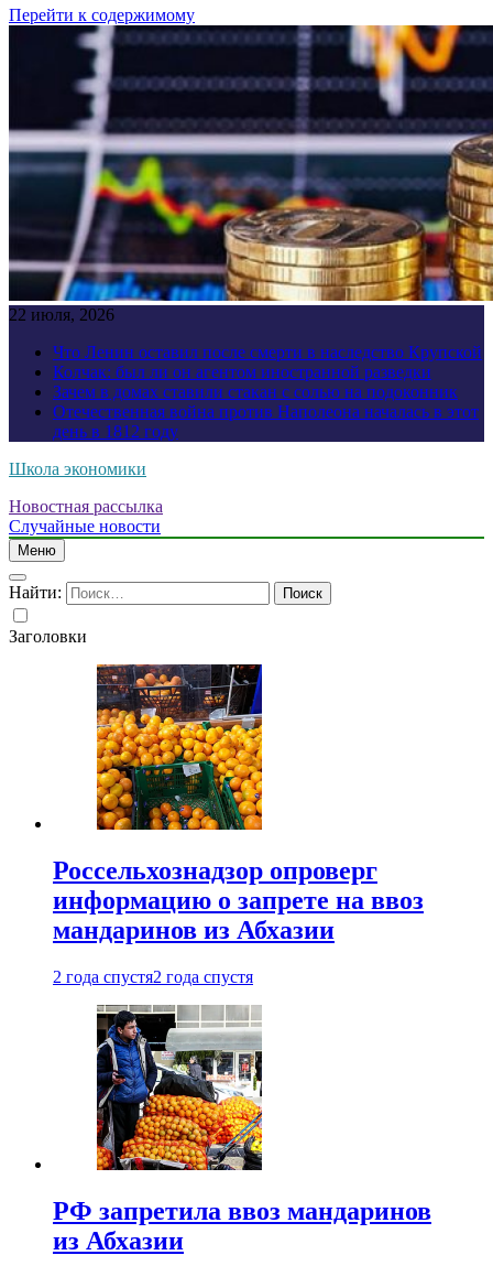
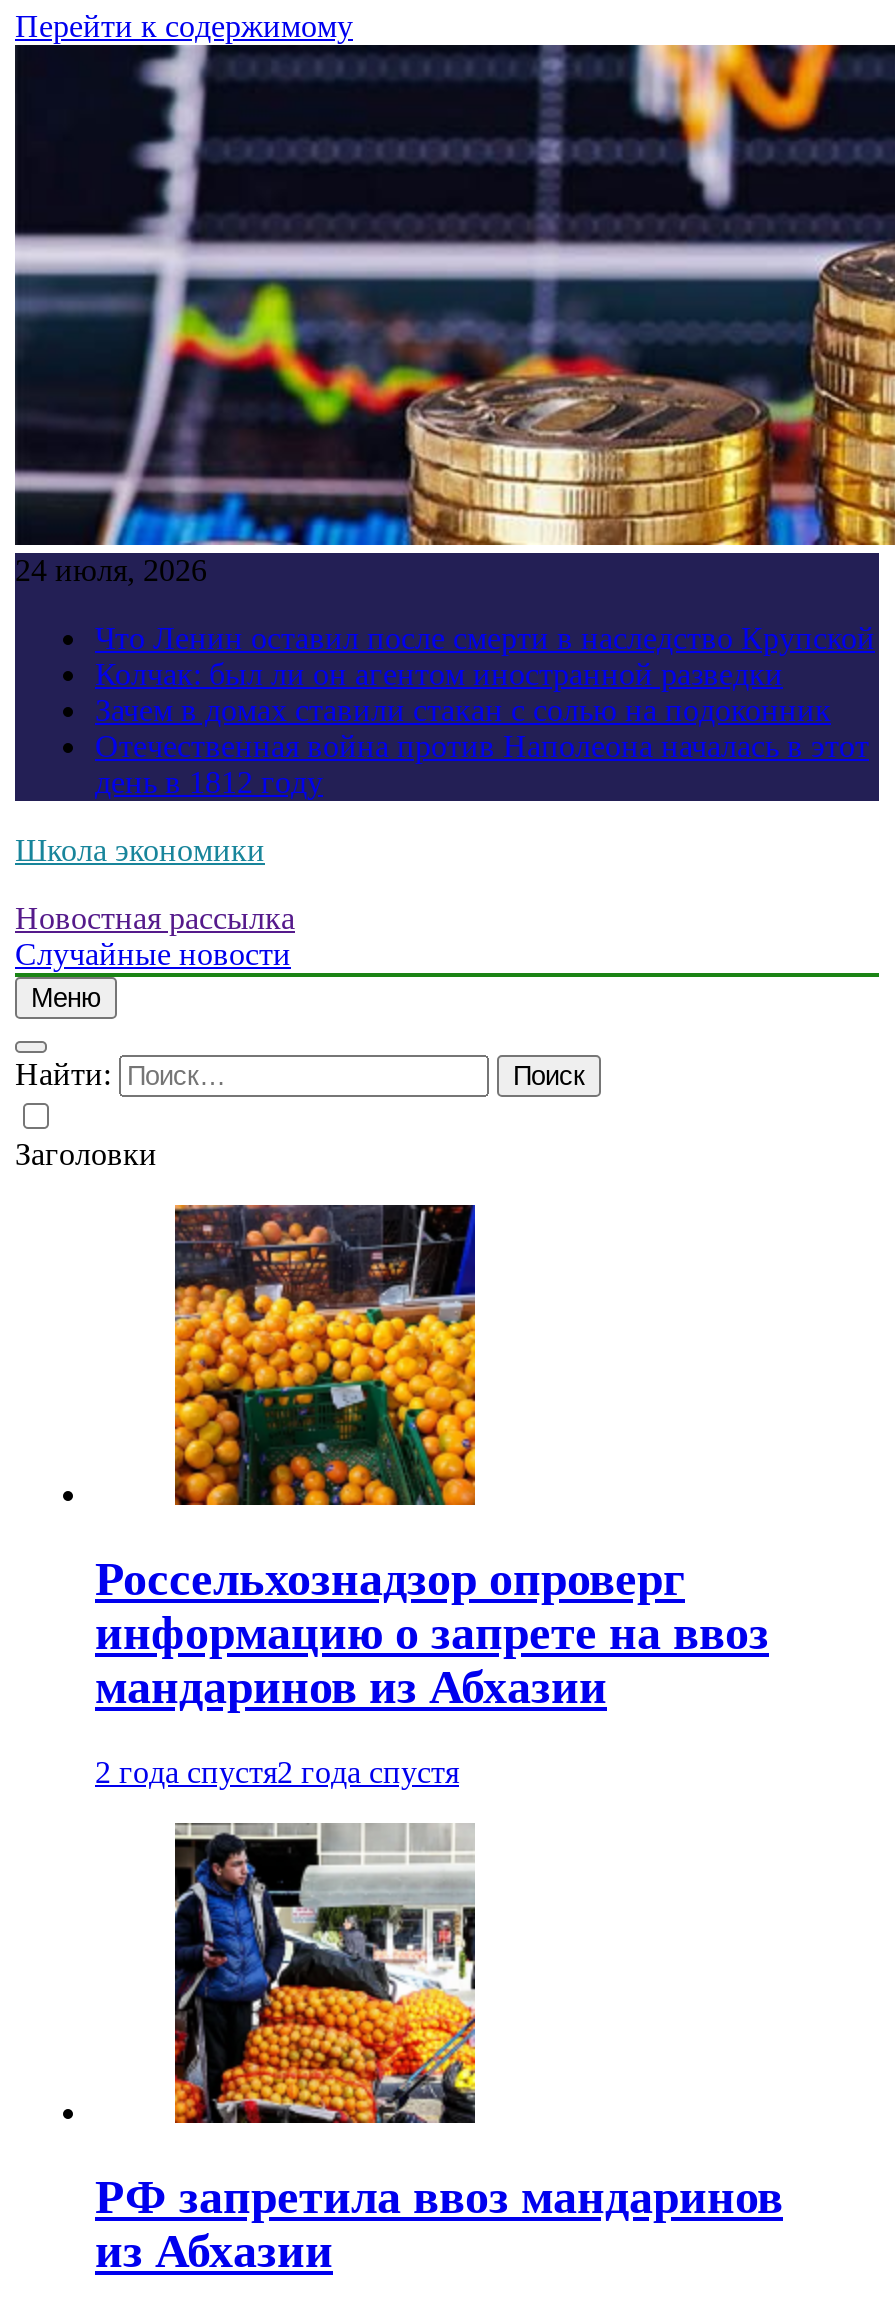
- 22 июля, 2026
+ 24 июля, 2026
